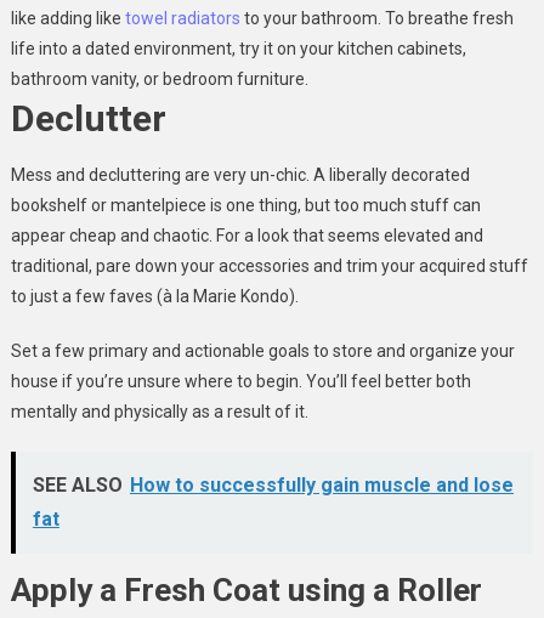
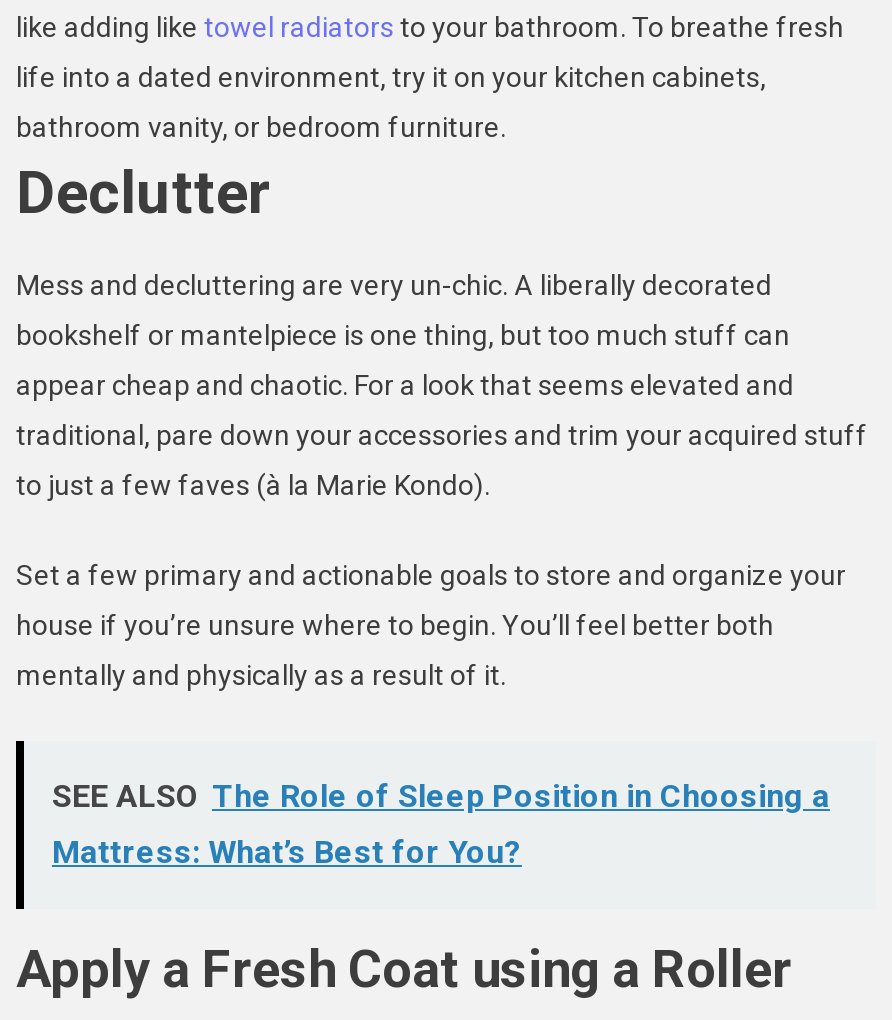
- SEE ALSO How to successfully gain muscle and lose
+ SEE ALSO The Role of Sleep Position in Choosing a

- fat
+ Mattress: What’s Best for You?
